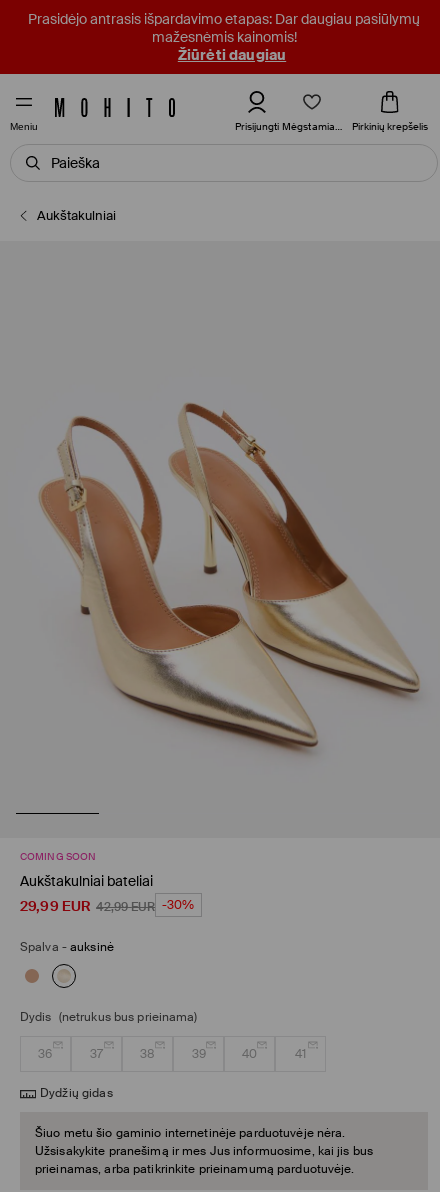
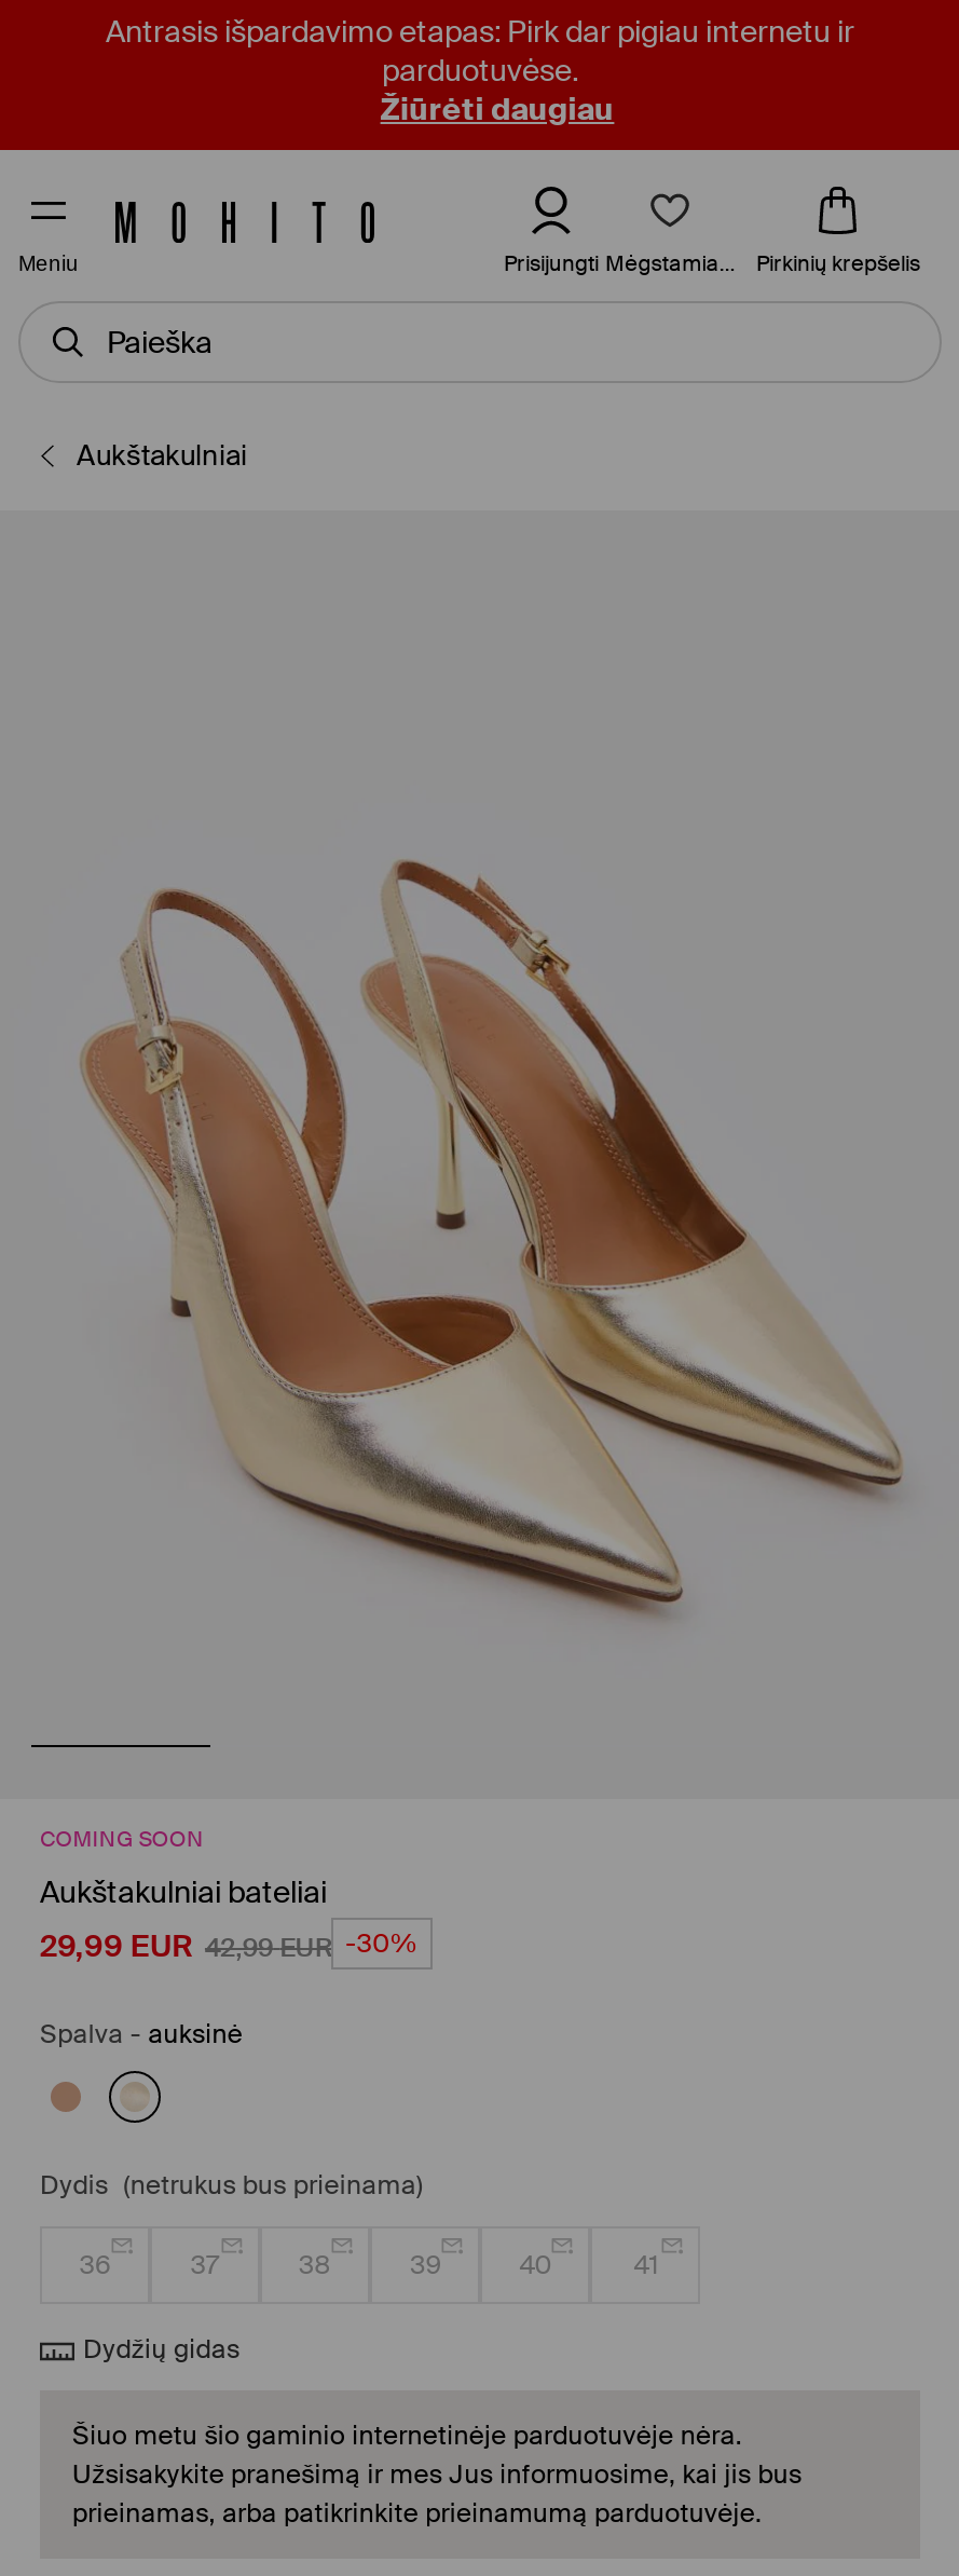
- Prasidėjo antrasis išpardavimo etapas: Dar daugiau pasiūlymų
- mažesnėmis kainomis!
+ Antrasis išpardavimo etapas: Pirk dar pigiau internetu ir
+ parduotuvėse.
